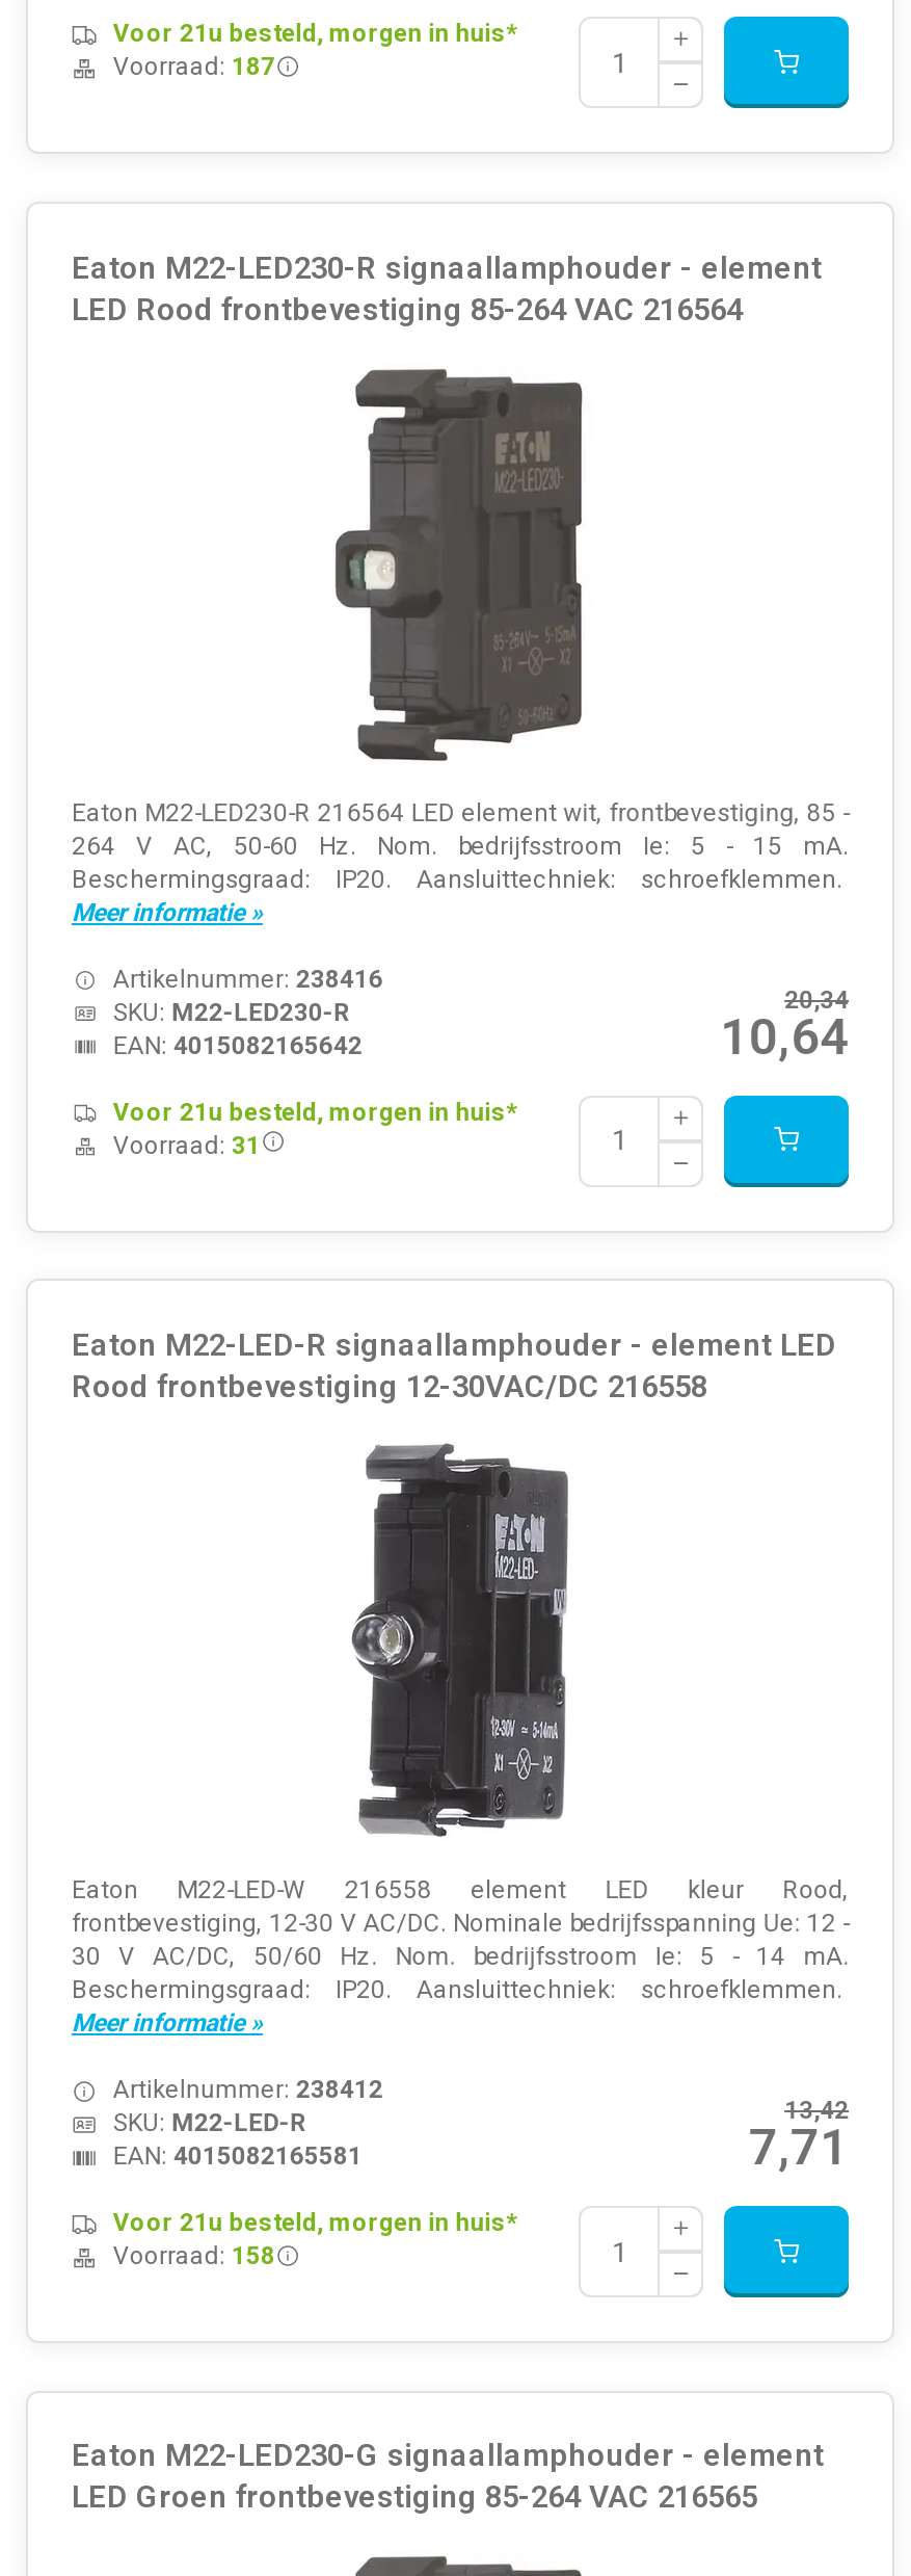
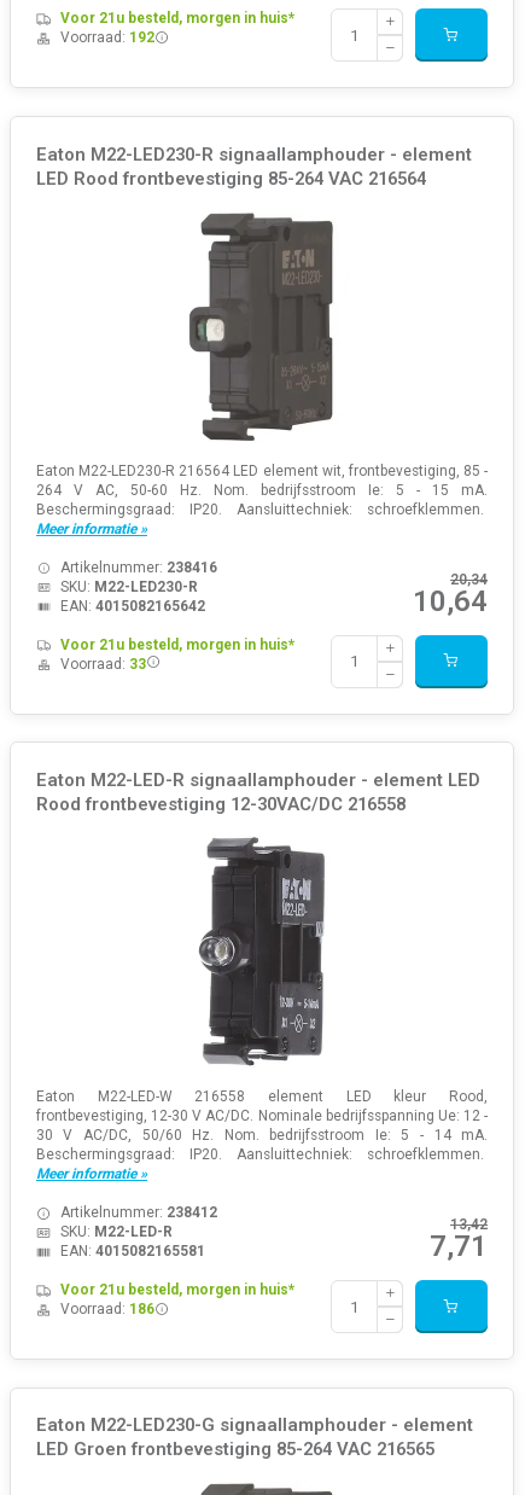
- Voorraad: 187
+ Voorraad: 192

- Voorraad: 31
+ Voorraad: 33

- Voorraad: 158
+ Voorraad: 186
